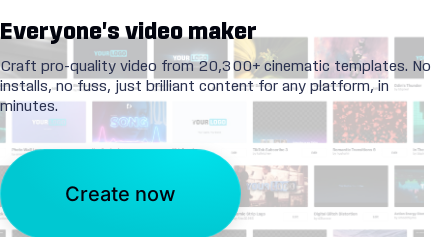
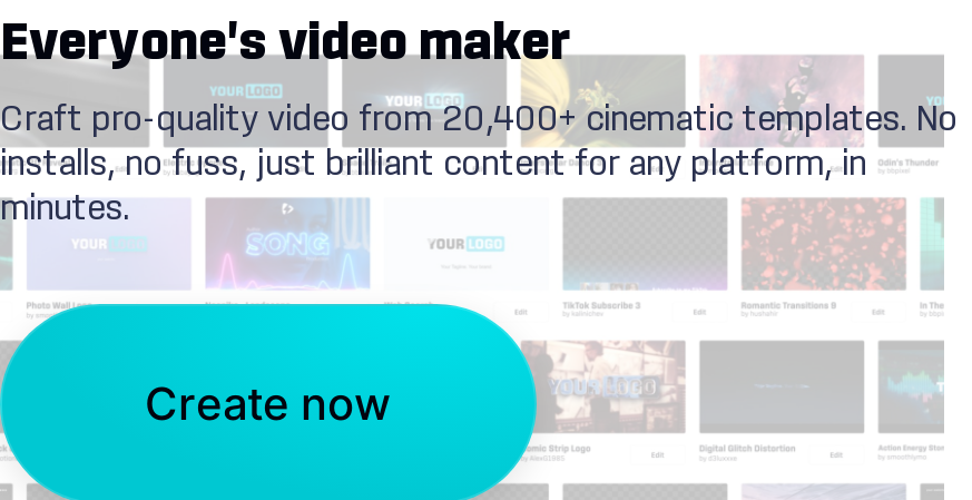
- Craft pro-quality video from 20,300+ cinematic templates. No
+ Craft pro-quality video from 20,400+ cinematic templates. No
